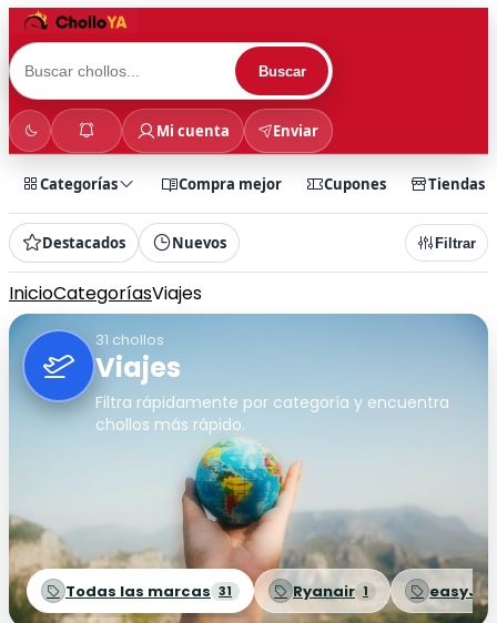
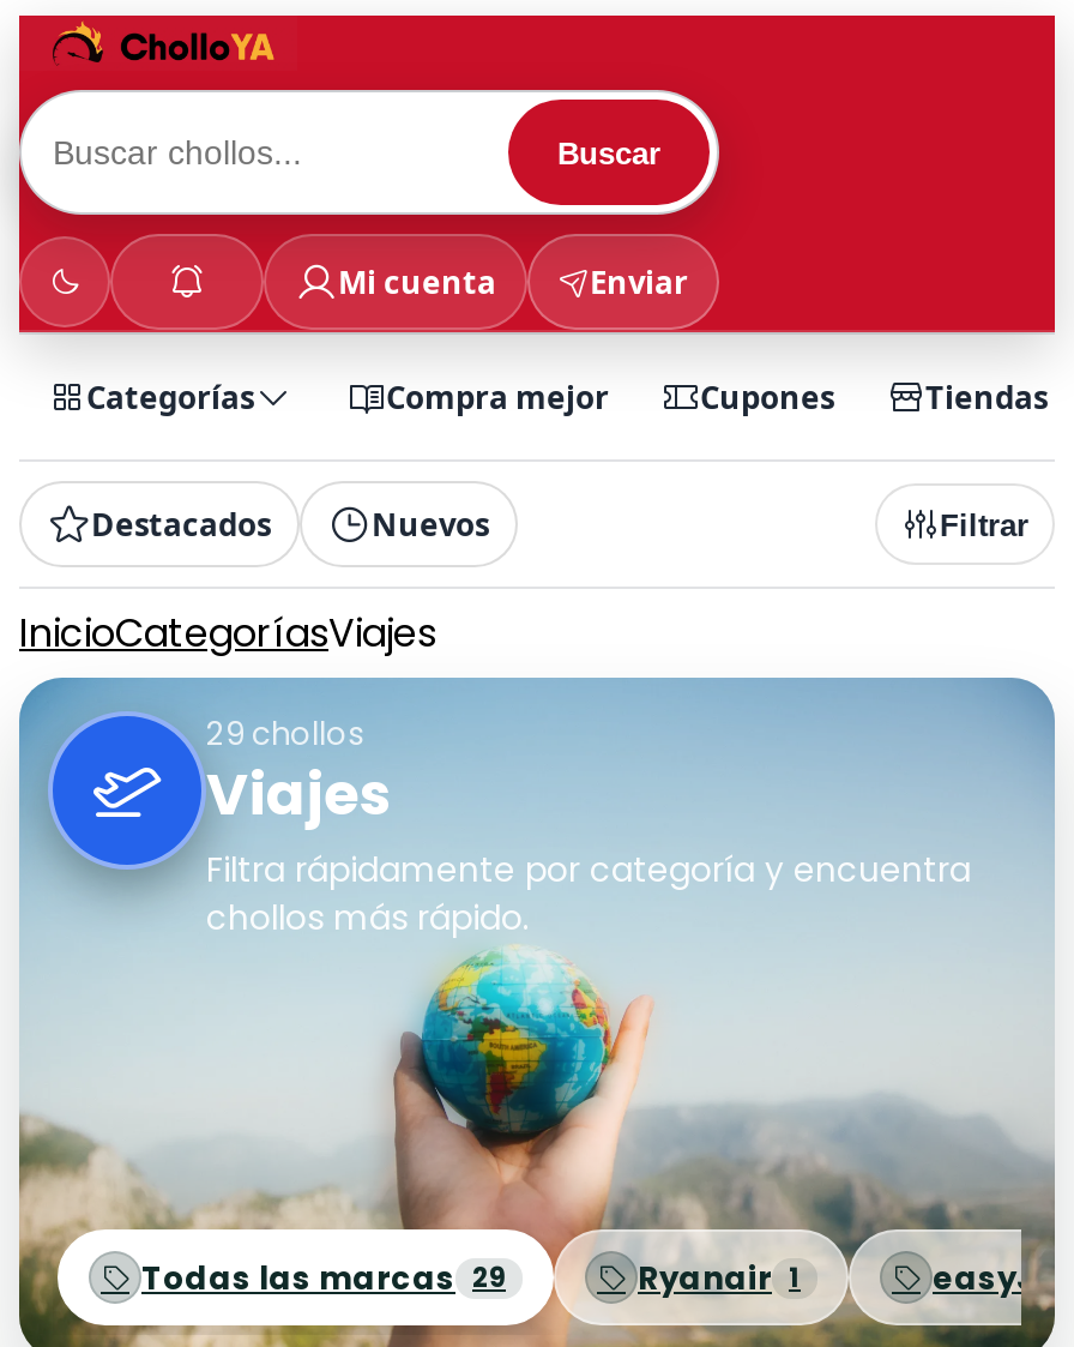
- 31 chollos
+ 29 chollos

- Todas las marcas 31
+ Todas las marcas 29
